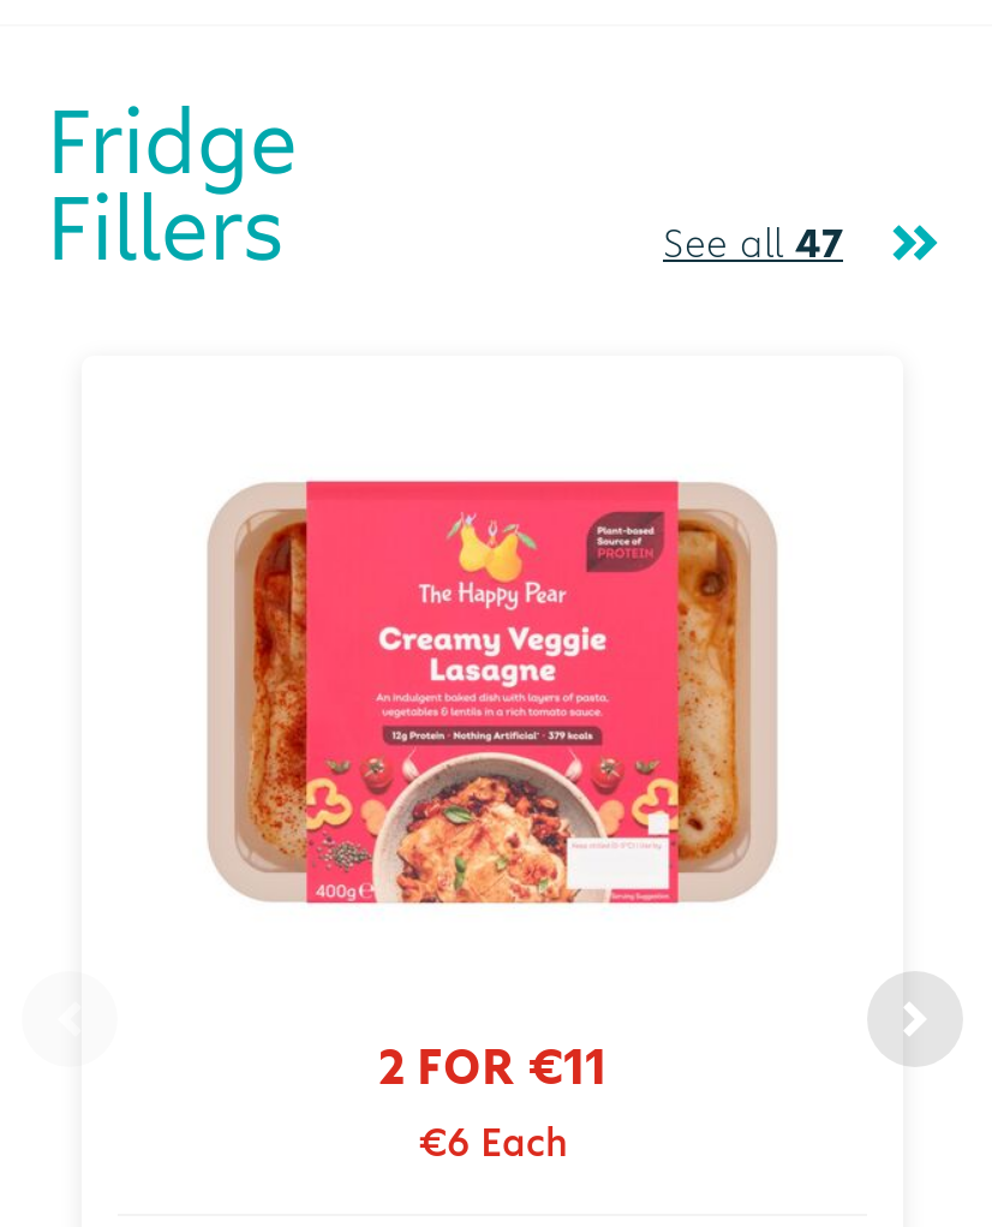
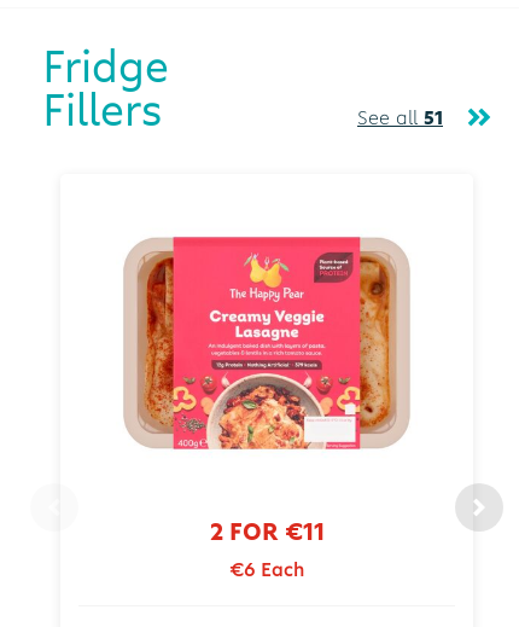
- See all 47
+ See all 51
